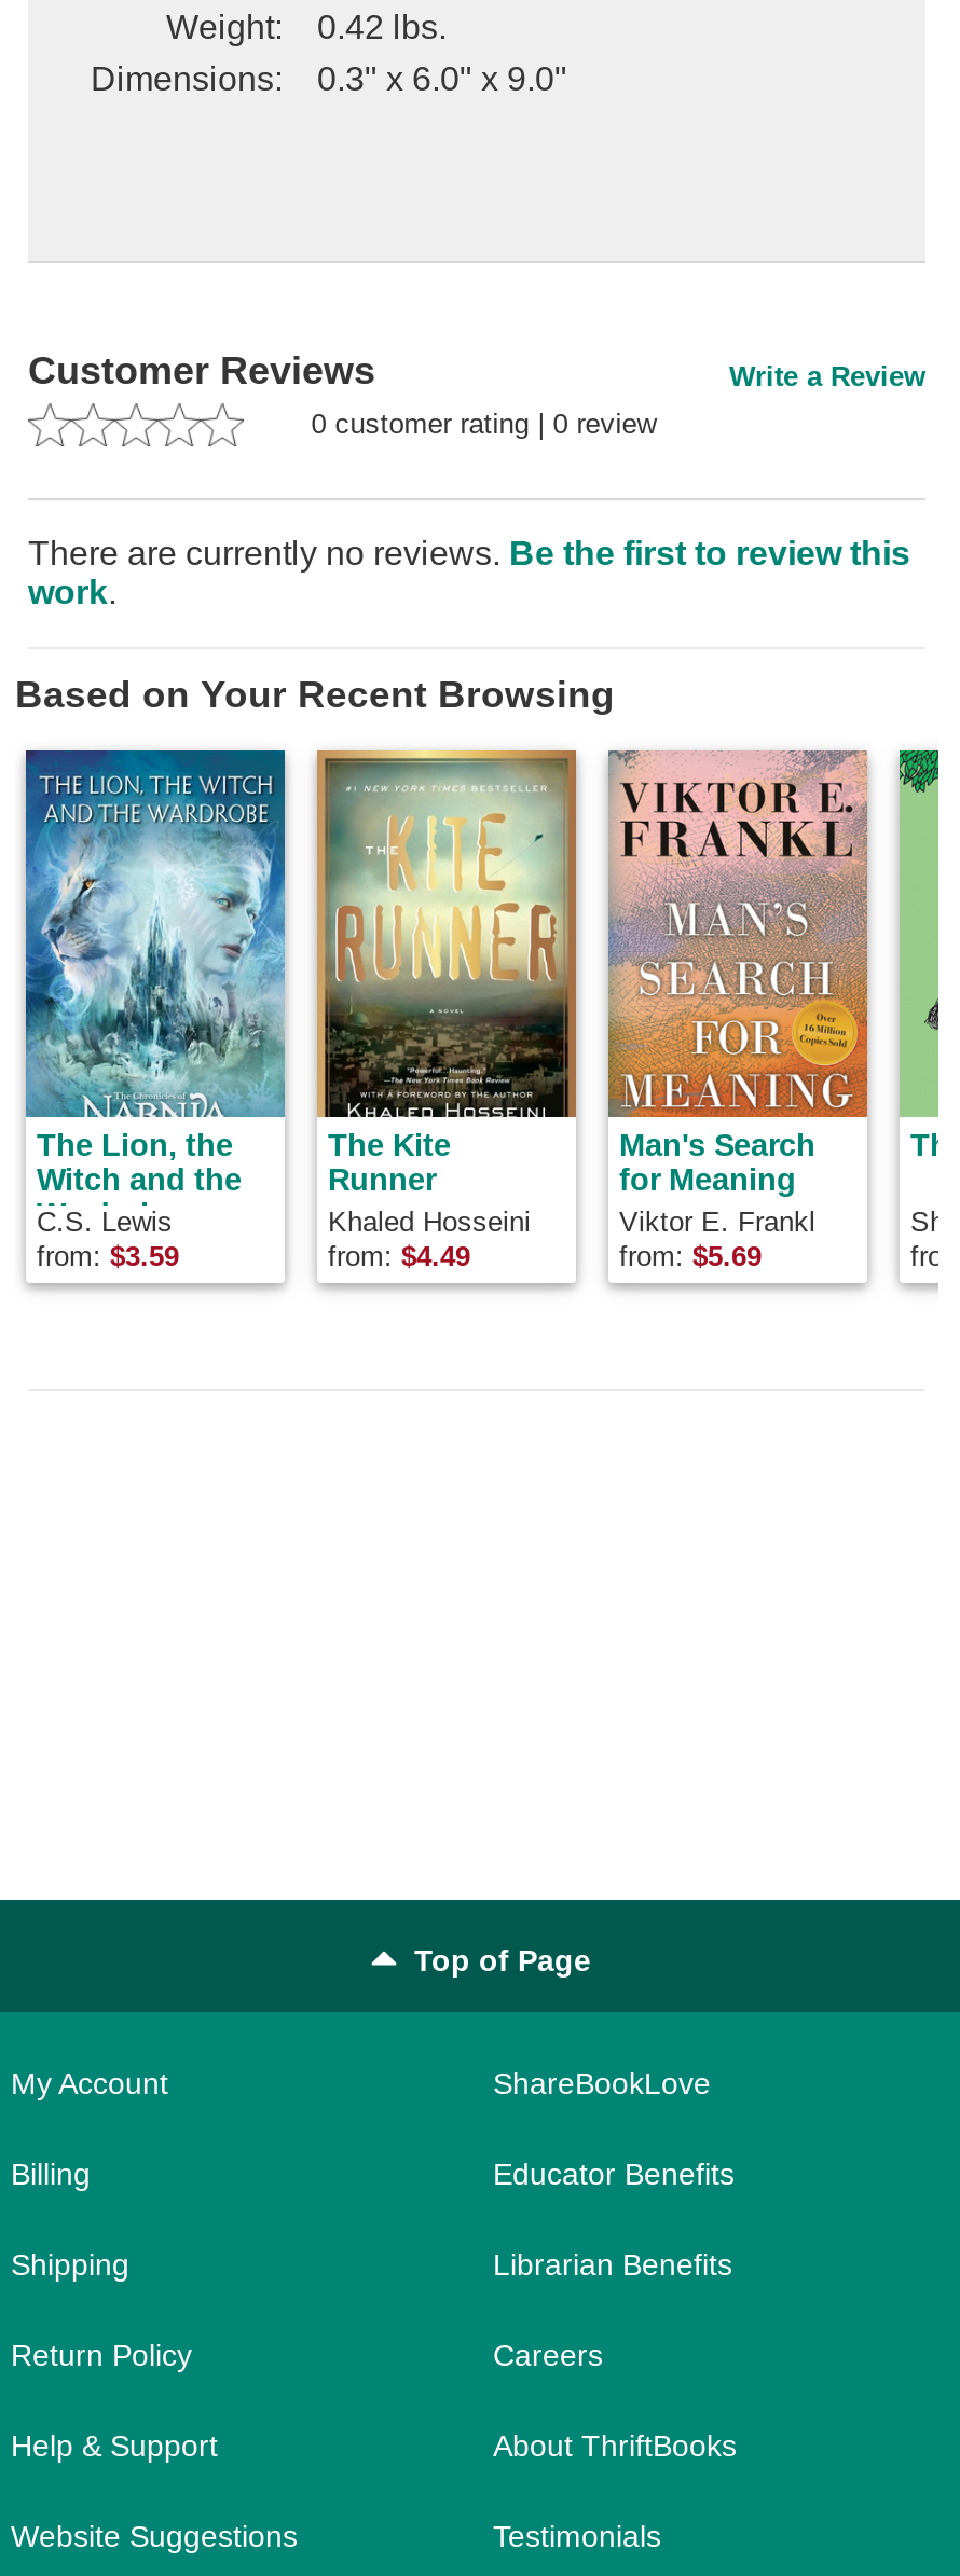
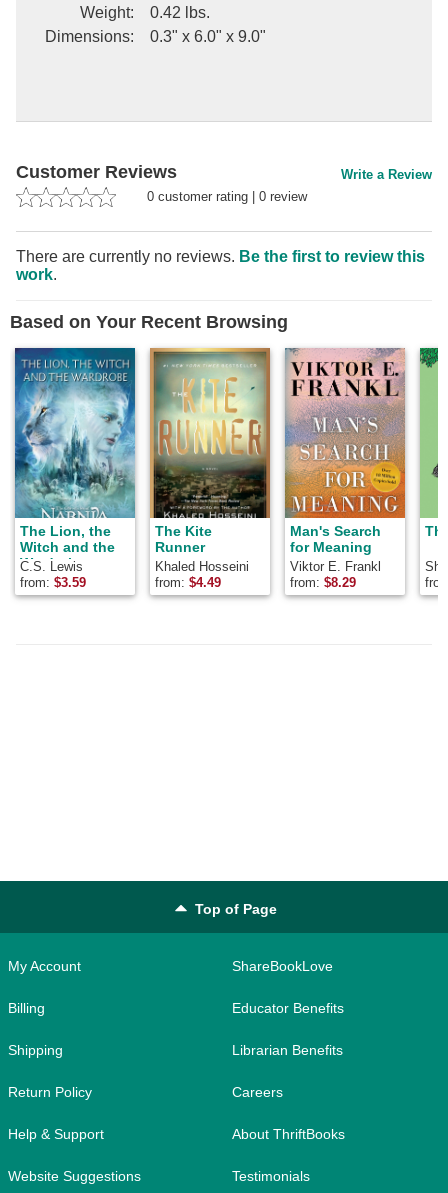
- from: $5.69
+ from: $8.29
